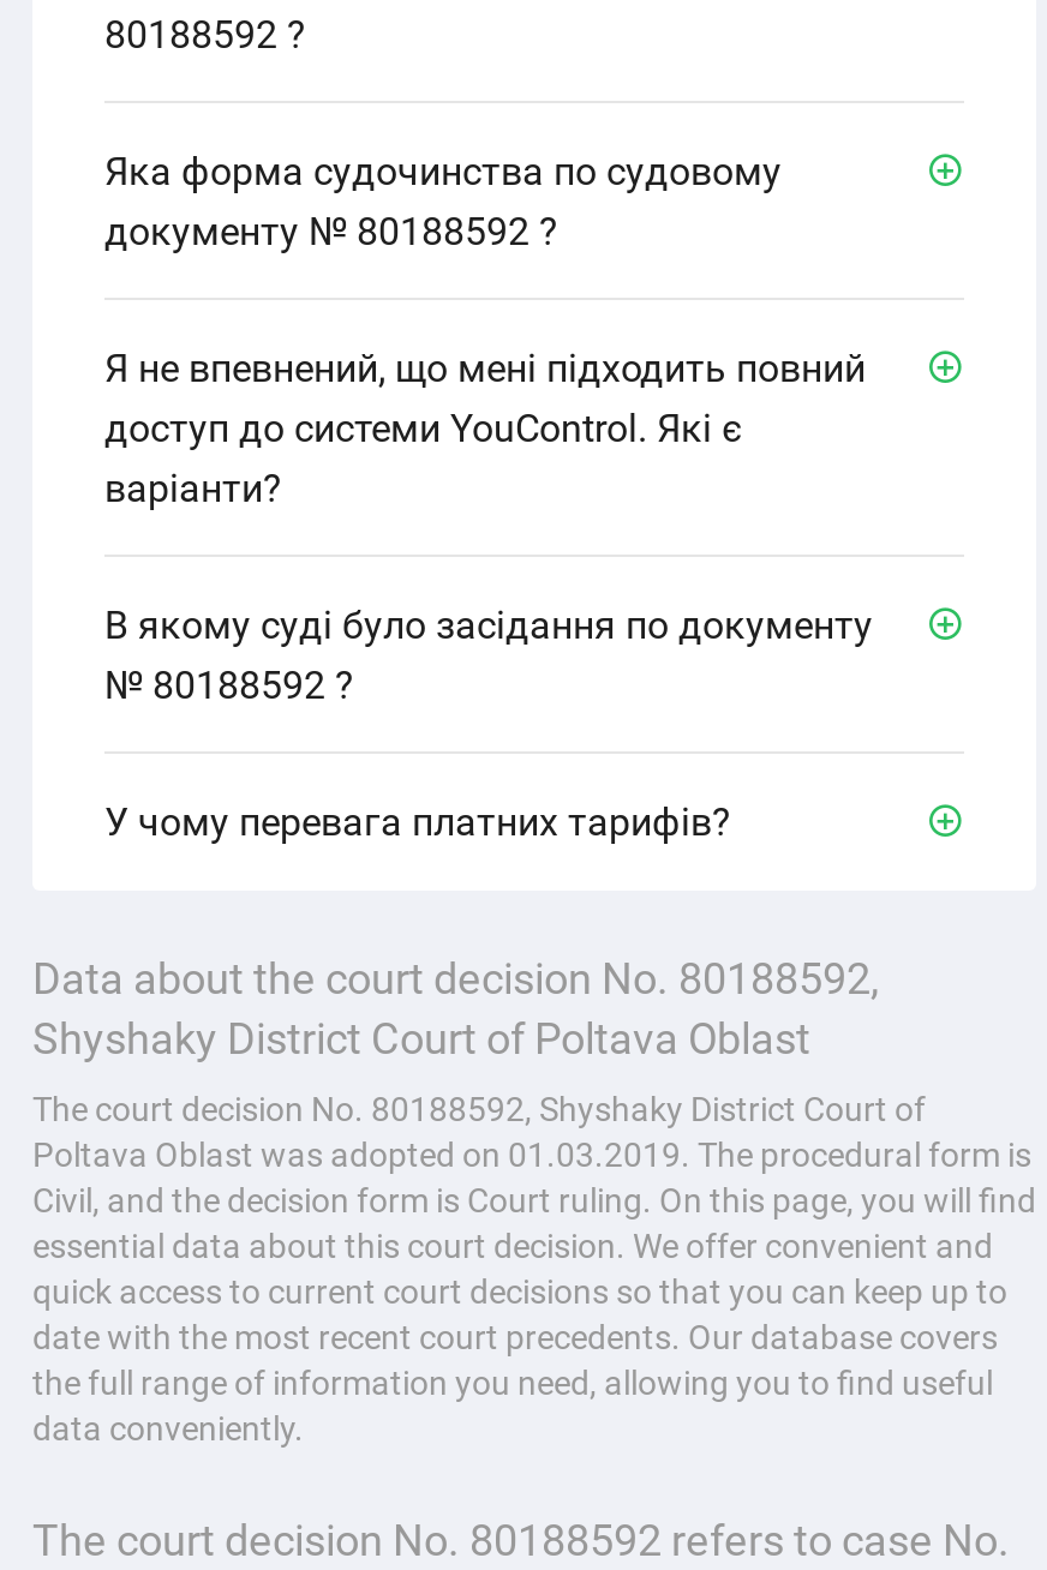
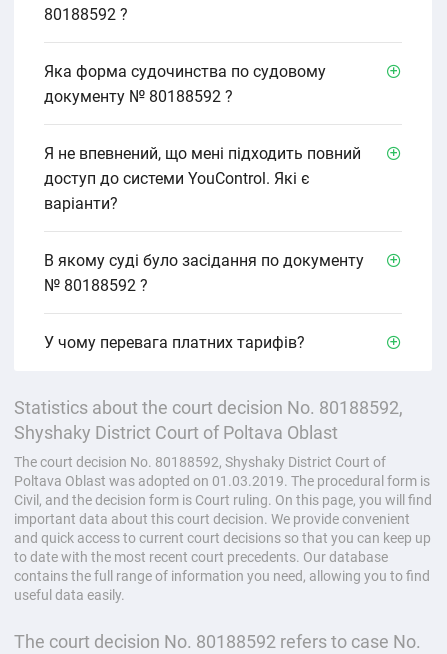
- Data about the court decision No. 80188592,
+ Statistics about the court decision No. 80188592,

- essential data about this court decision. We offer convenient and
- quick access to current court decisions so that you can keep up to
- date with the most recent court precedents. Our database covers
- the full range of information you need, allowing you to find useful
- data conveniently.
+ important data about this court decision. We provide convenient
+ and quick access to current court decisions so that you can keep up
+ to date with the most recent court precedents. Our database
+ contains the full range of information you need, allowing you to find
+ useful data easily.
